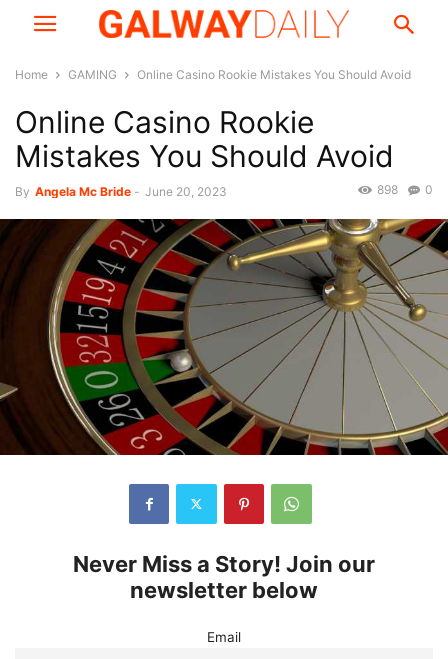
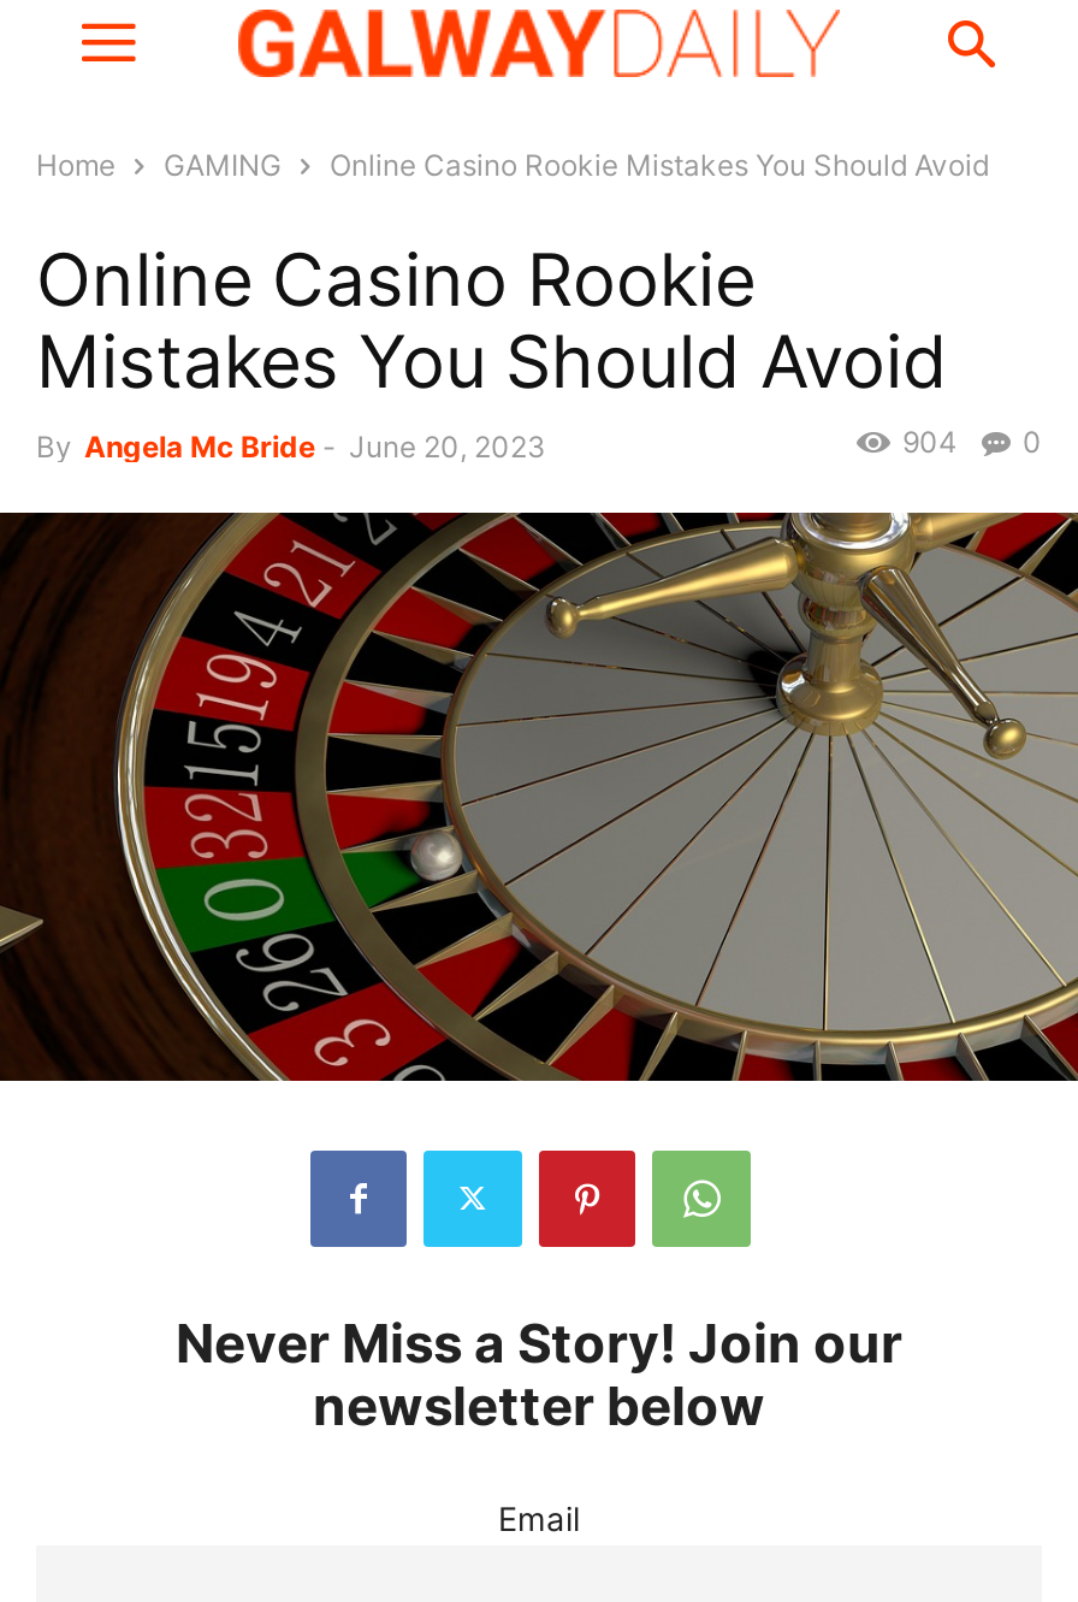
- 898 0
+ 904 0
